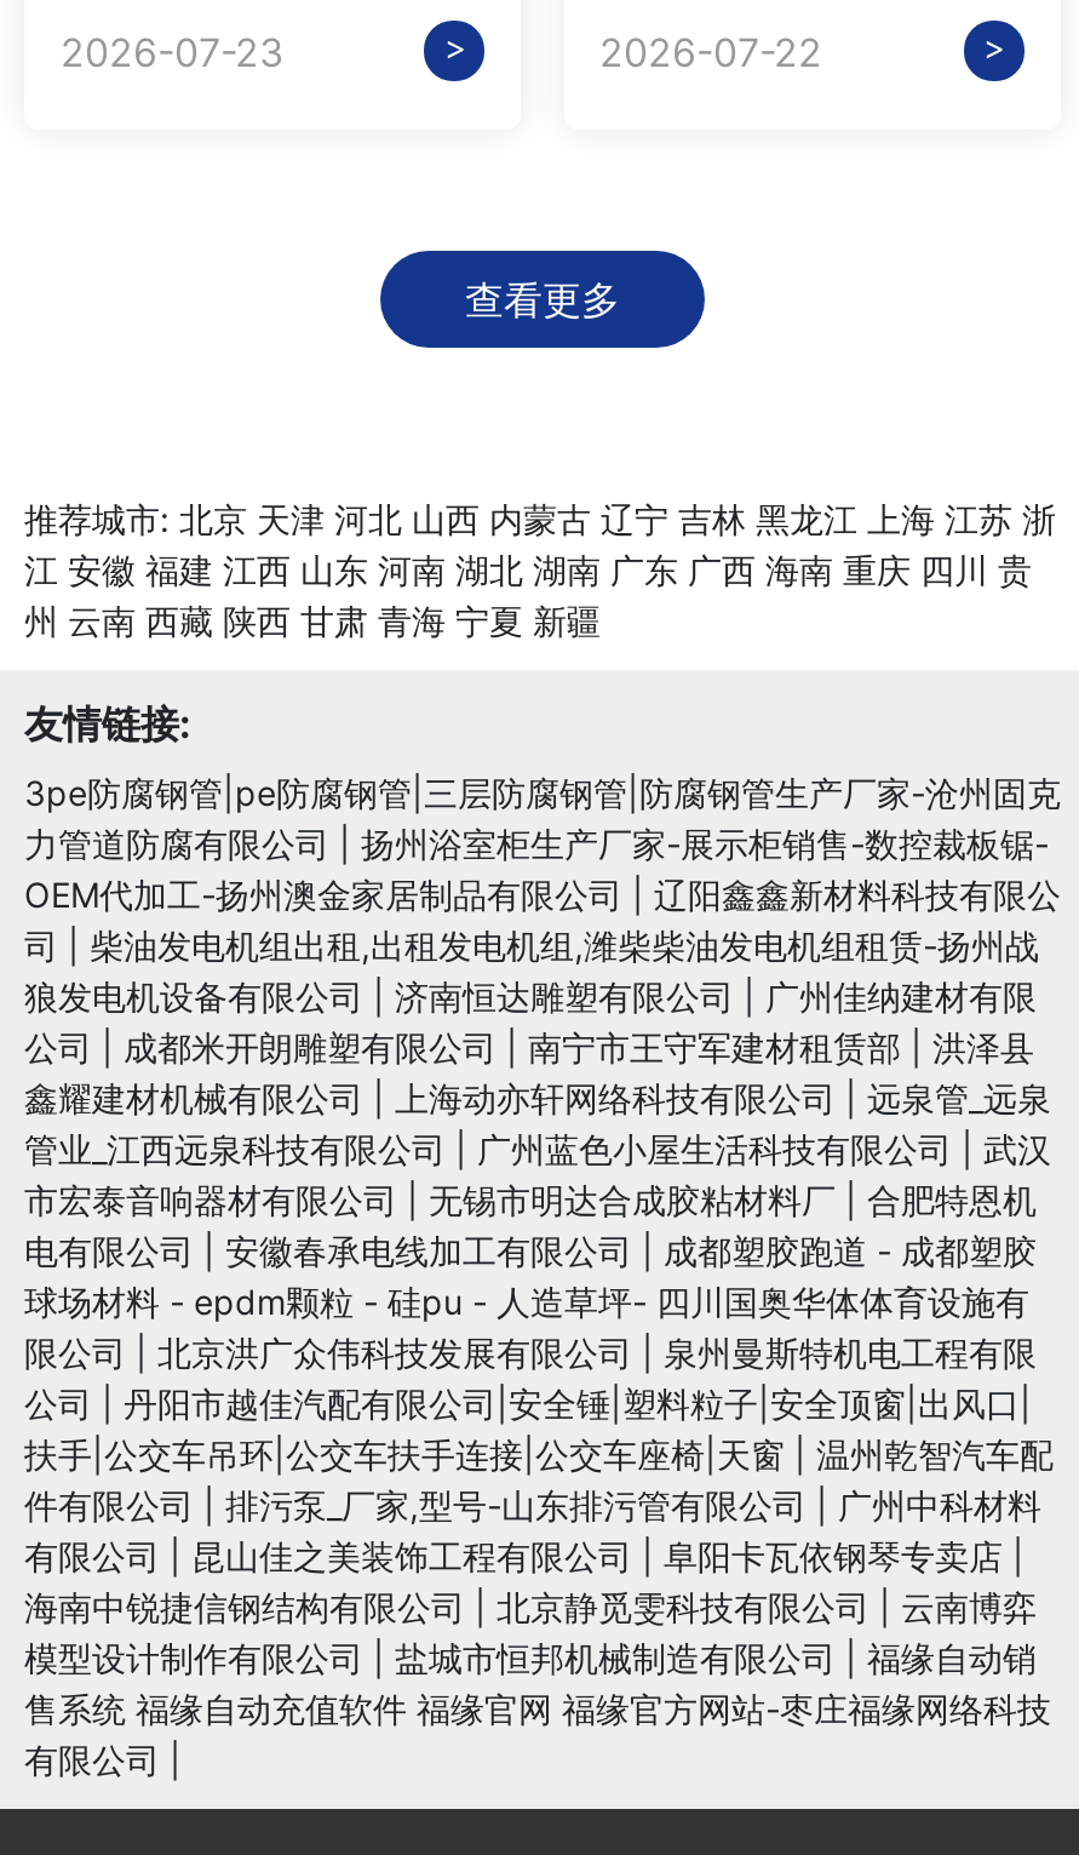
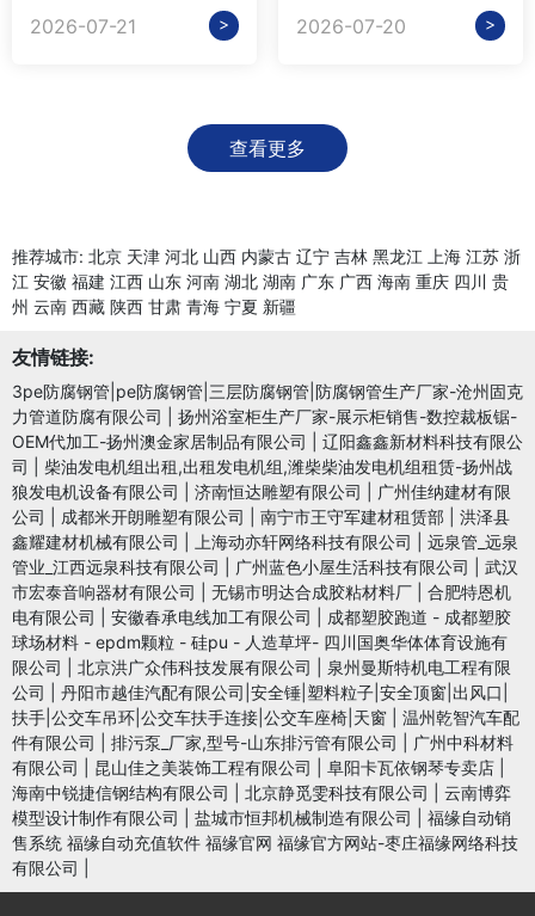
- 2026-07-23
+ 2026-07-21

- 2026-07-22
+ 2026-07-20
